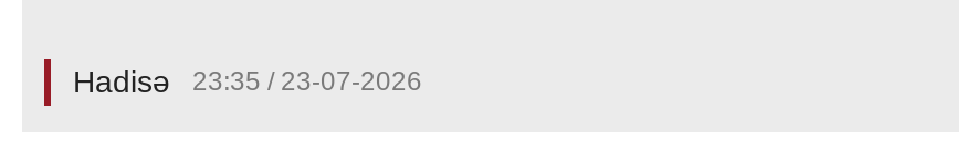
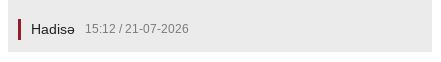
- Hadisə 23:35 / 23-07-2026
+ Hadisə 15:12 / 21-07-2026
